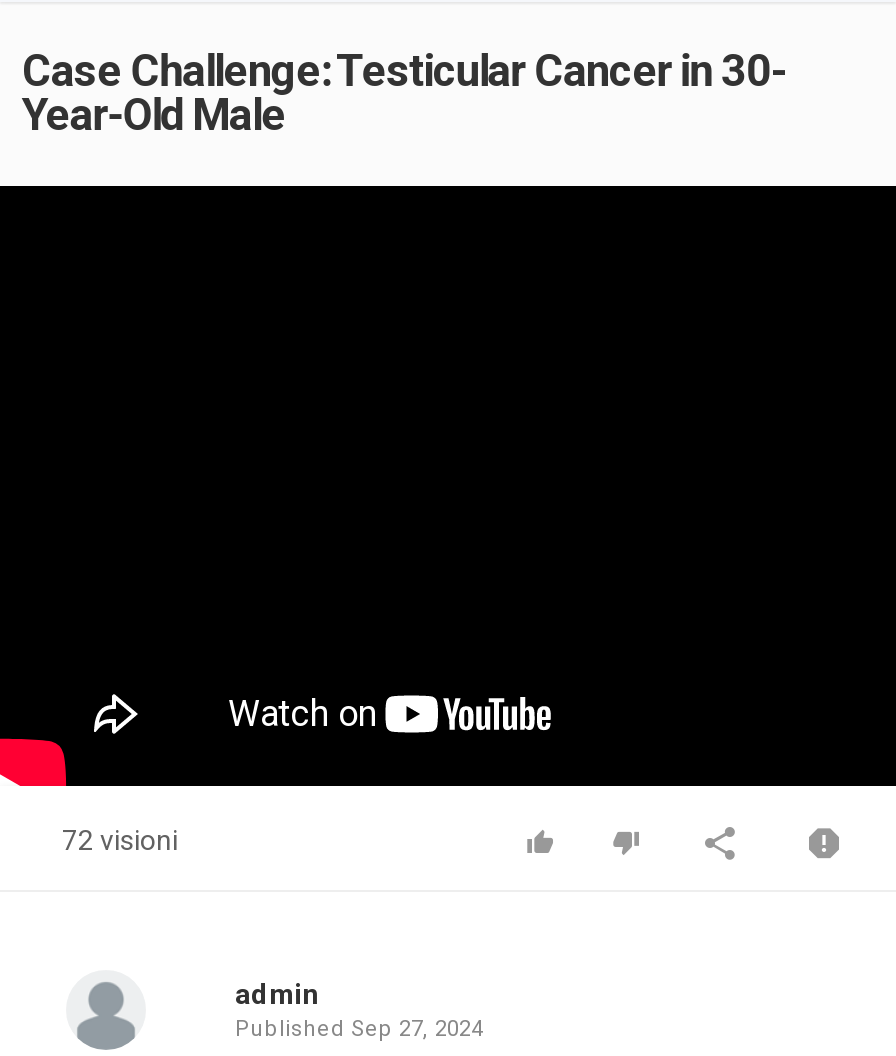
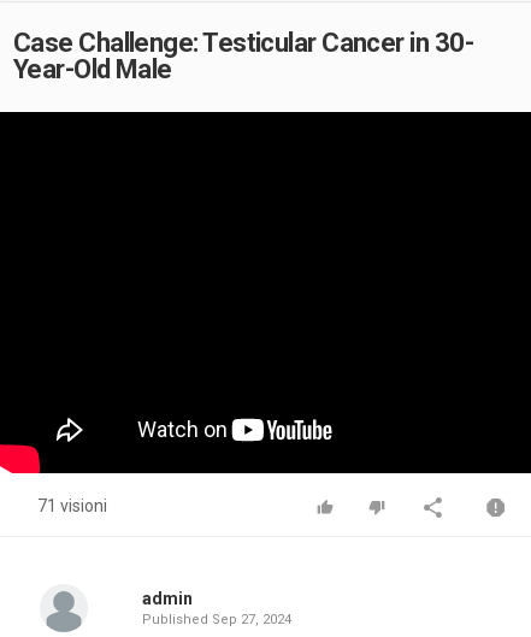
- 72 visioni
+ 71 visioni
